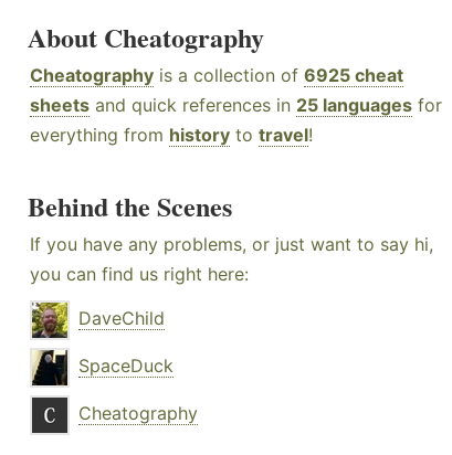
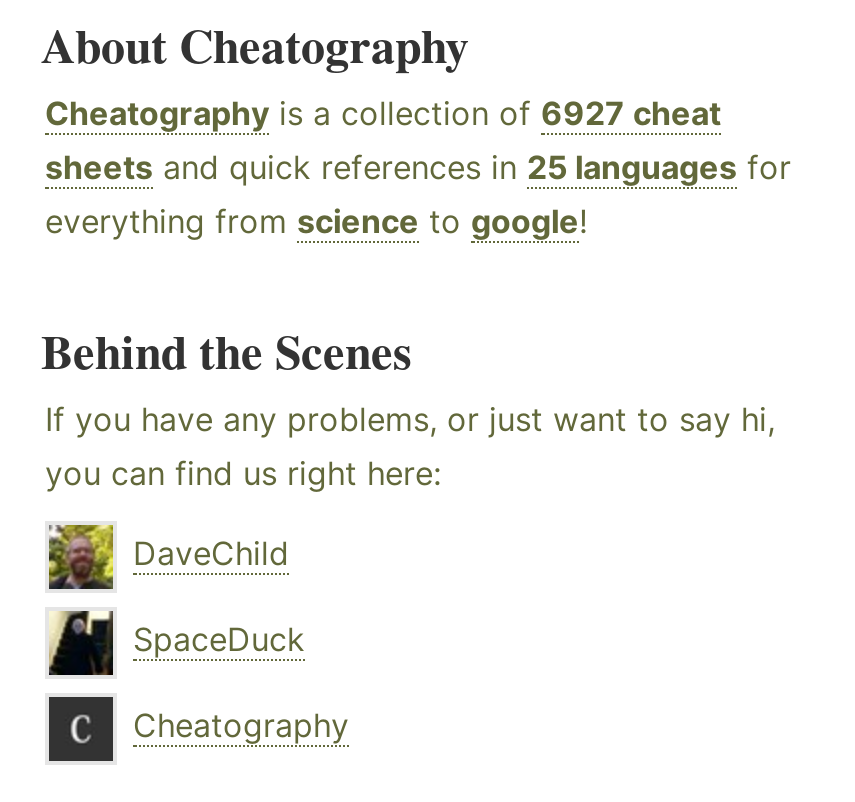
- Cheatography is a collection of 6925 cheat
+ Cheatography is a collection of 6927 cheat

- everything from history to travel!
+ everything from science to google!
